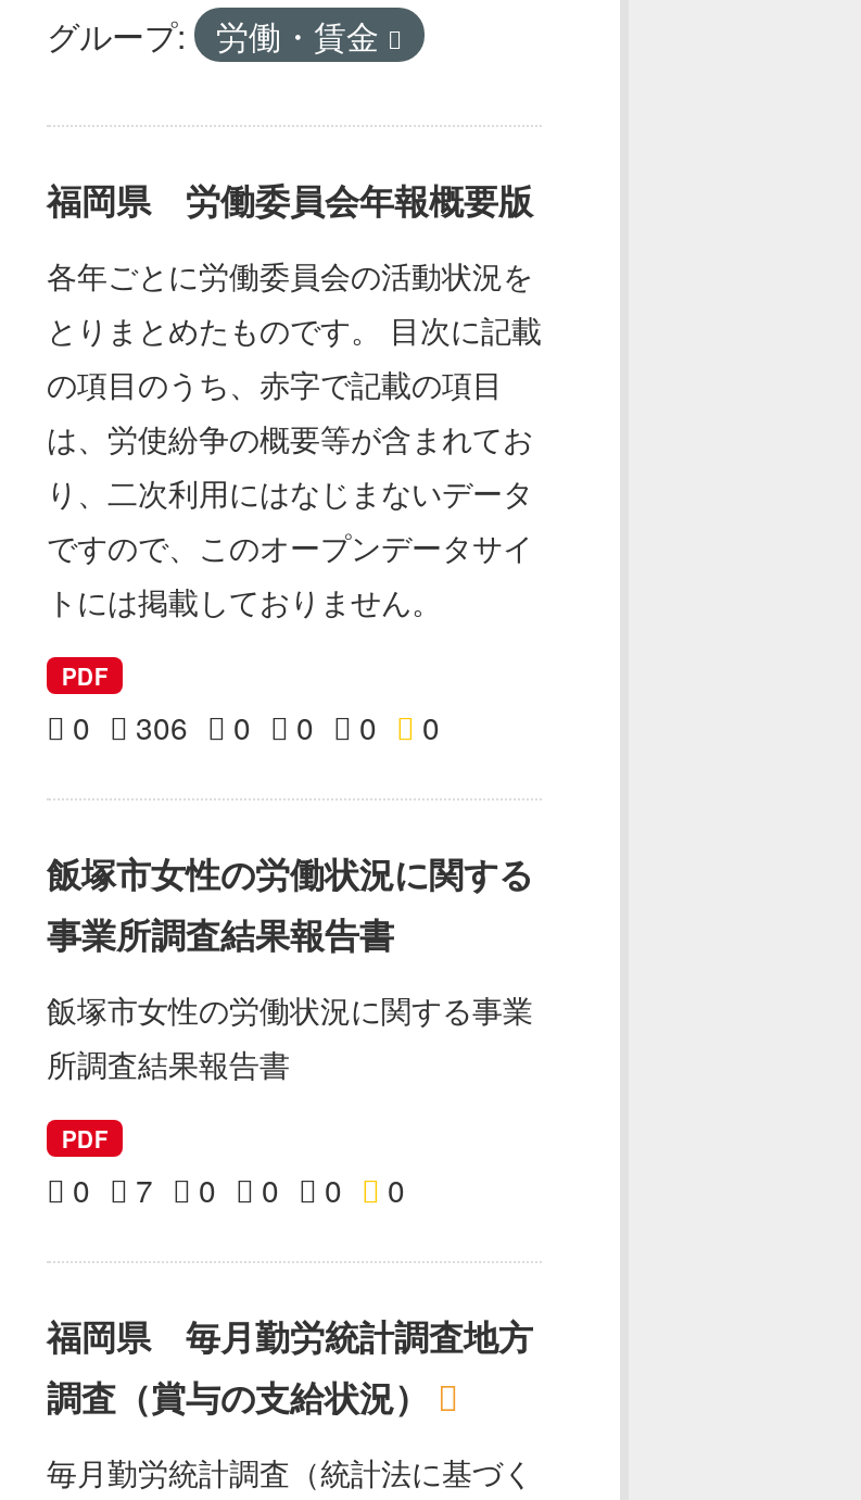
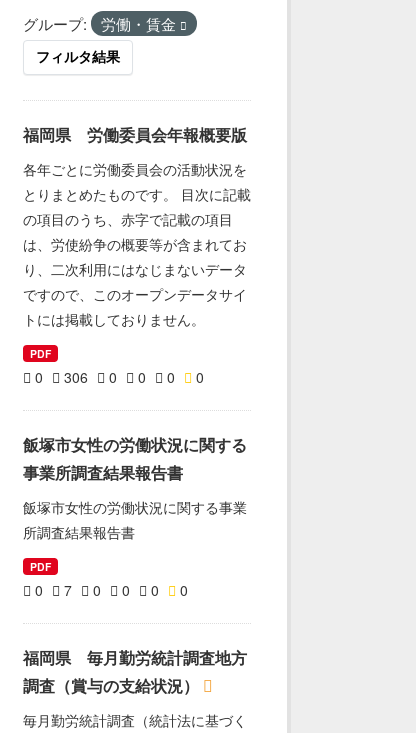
+ フィルタ結果
